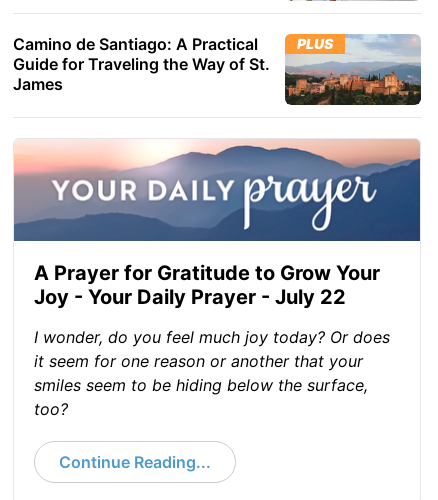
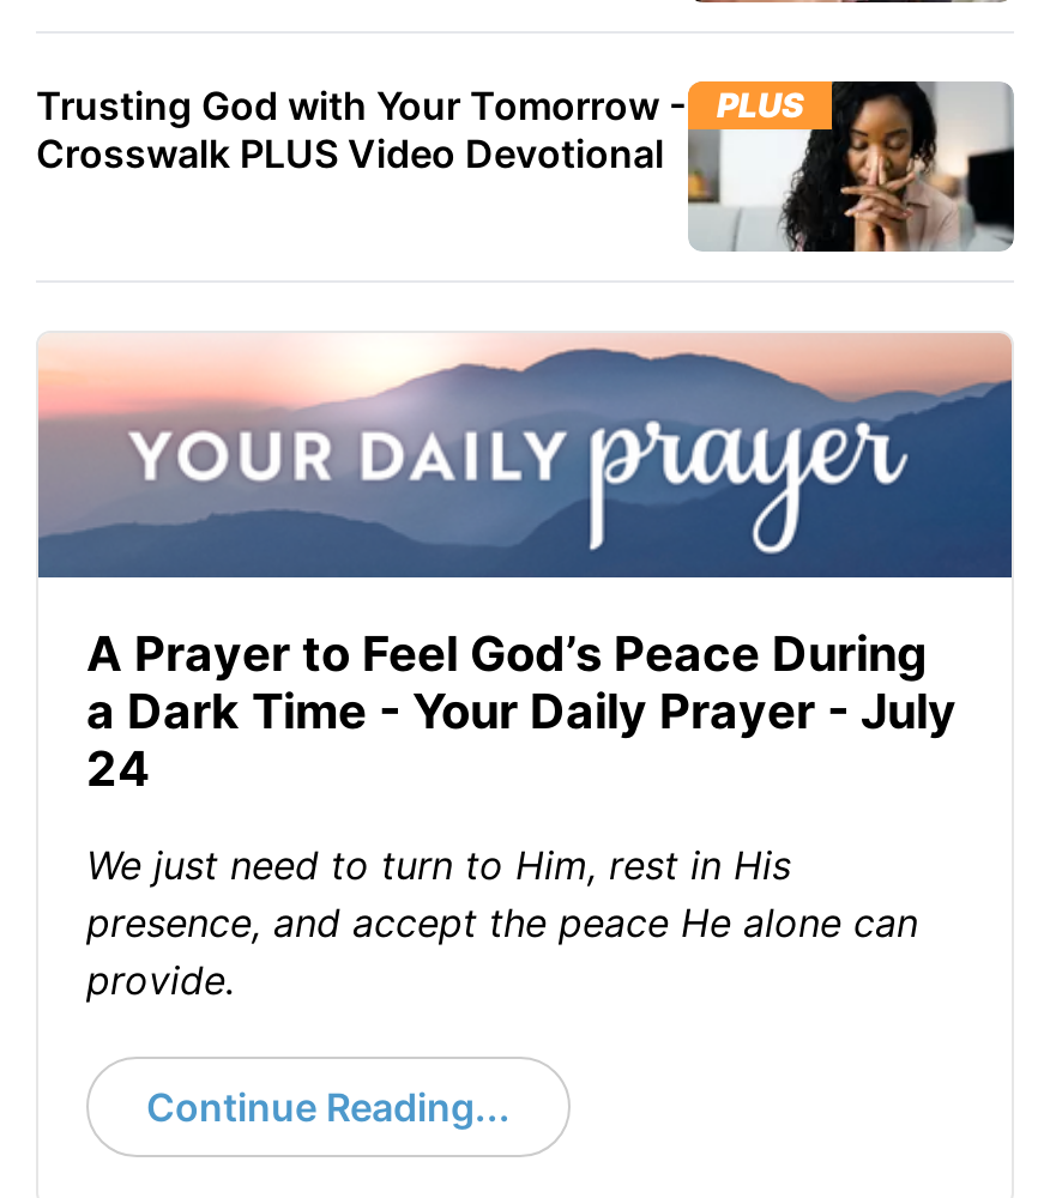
- [image]
- Camino de Santiago: A Practical
- Guide for Traveling the Way of St.
- James
+ [image]
+ Trusting God with Your Tomorrow -
+ Crosswalk PLUS Video Devotional

- A Prayer for Gratitude to Grow Your
- Joy - Your Daily Prayer - July 22
+ A Prayer to Feel God’s Peace During
+ a Dark Time - Your Daily Prayer - July
+ 24

- I wonder, do you feel much joy today? Or does
- it seem for one reason or another that your
- smiles seem to be hiding below the surface,
- too?
+ We just need to turn to Him, rest in His
+ presence, and accept the peace He alone can
+ provide.
